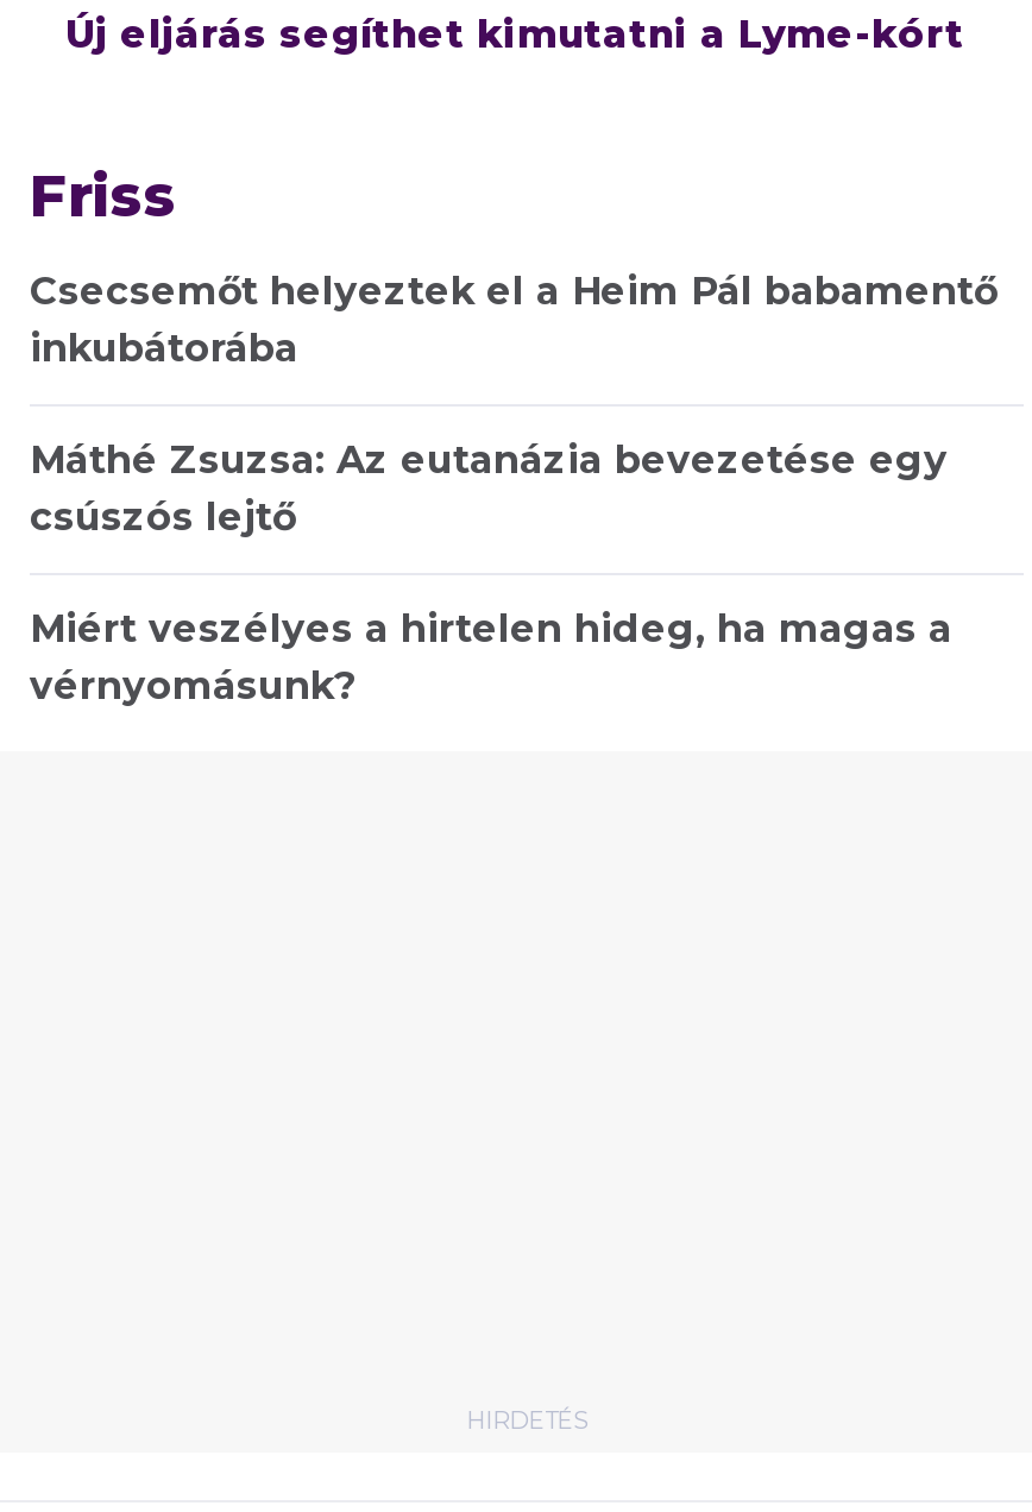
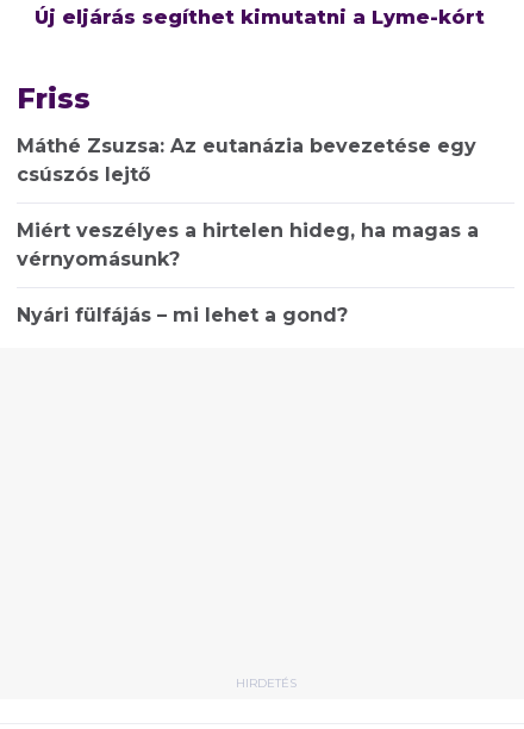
- Csecsemőt helyeztek el a Heim Pál babamentő
- inkubátorába

moved up: Máthé Zsuzsa: Az eutanázia bevezetése egy | csúszós lejtő | Miért veszélyes a hirtelen hideg, ha magas a | vérnyomásunk?

+ Nyári fülfájás – mi lehet a gond?
